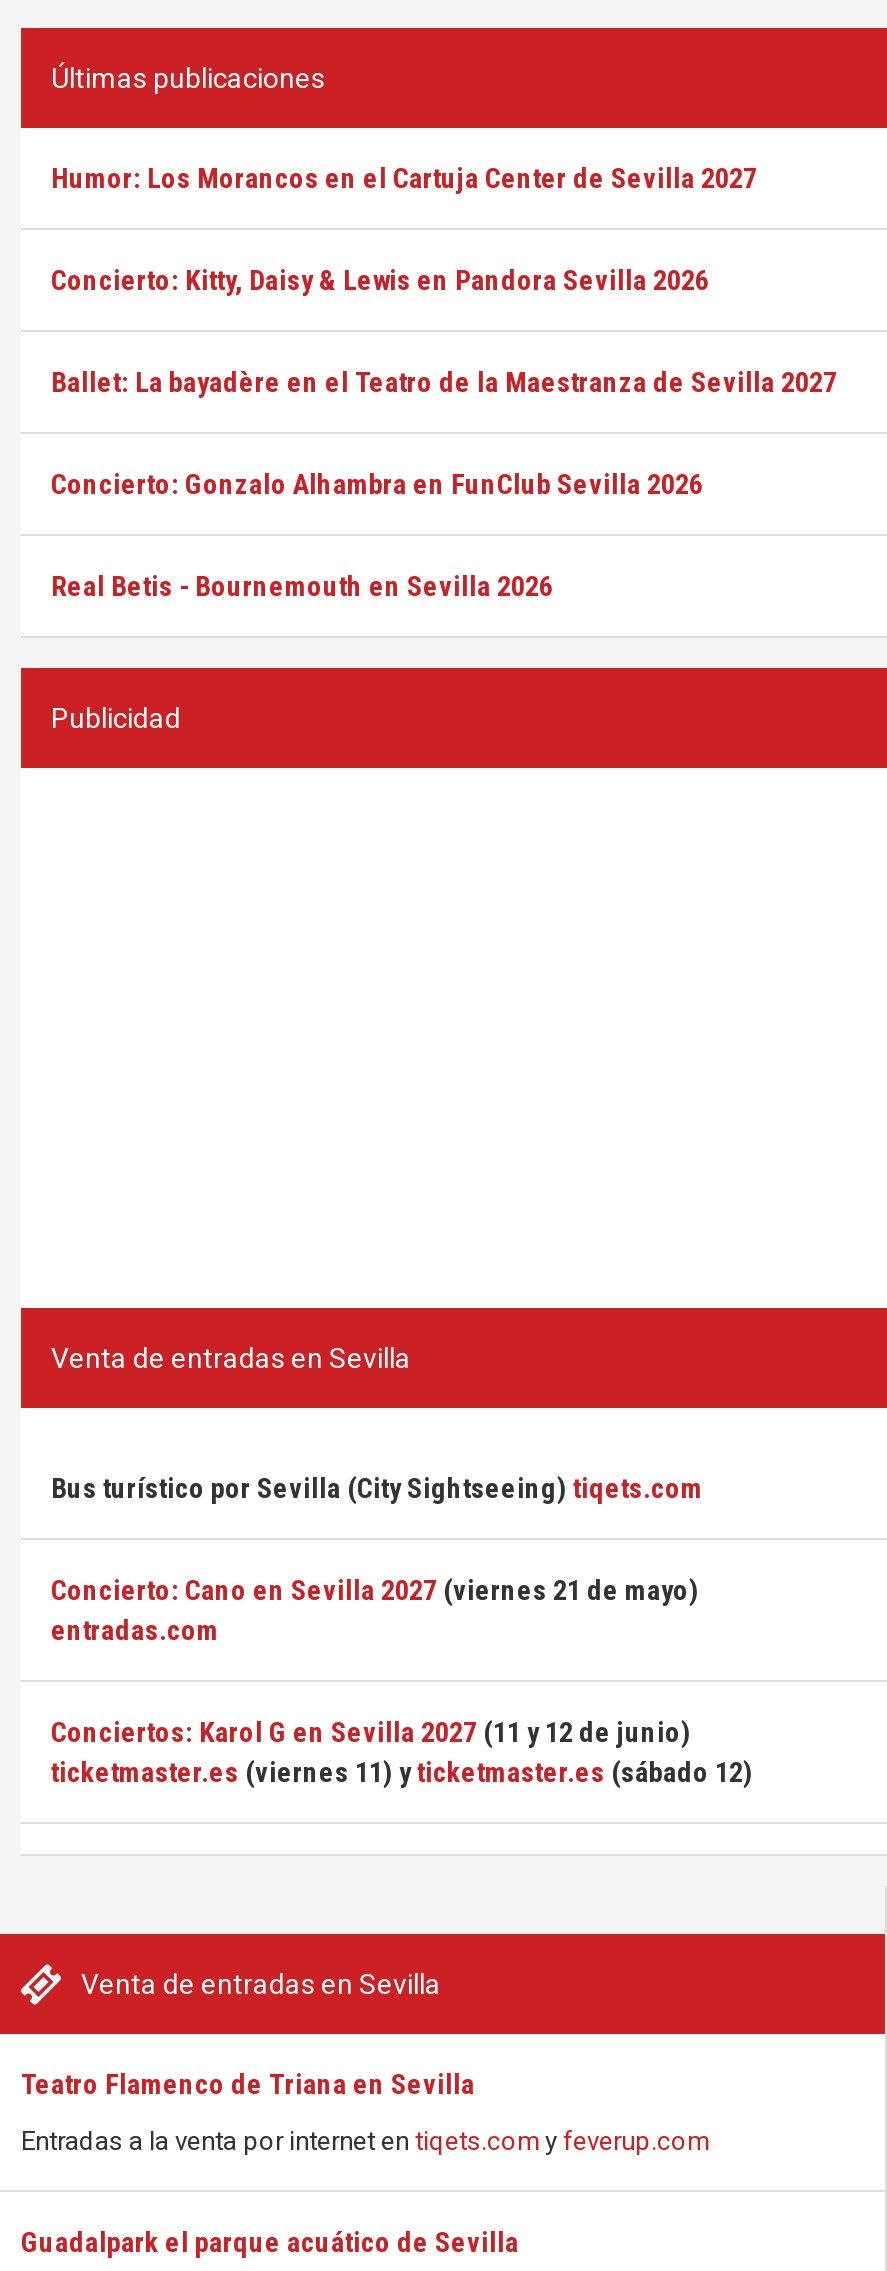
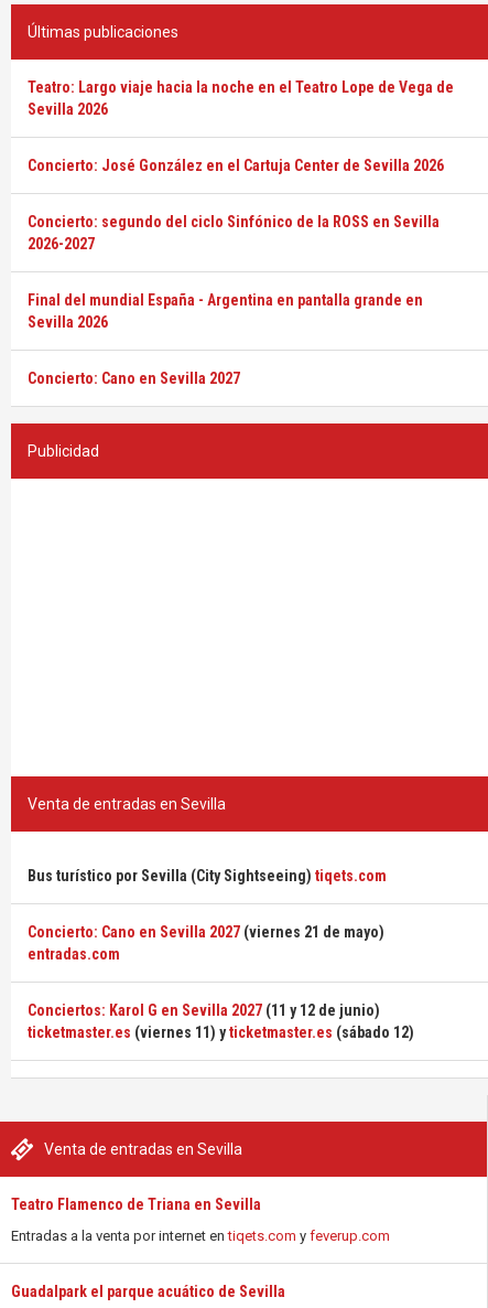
- Humor: Los Morancos en el Cartuja Center de Sevilla 2027
+ Teatro: Largo viaje hacia la noche en el Teatro Lope de Vega de
+ Sevilla 2026

- Concierto: Kitty, Daisy & Lewis en Pandora Sevilla 2026
+ Concierto: José González en el Cartuja Center de Sevilla 2026

- Ballet: La bayadère en el Teatro de la Maestranza de Sevilla 2027
+ Concierto: segundo del ciclo Sinfónico de la ROSS en Sevilla
+ 2026-2027

- Concierto: Gonzalo Alhambra en FunClub Sevilla 2026
+ Final del mundial España - Argentina en pantalla grande en
+ Sevilla 2026

- Real Betis - Bournemouth en Sevilla 2026
+ Concierto: Cano en Sevilla 2027
